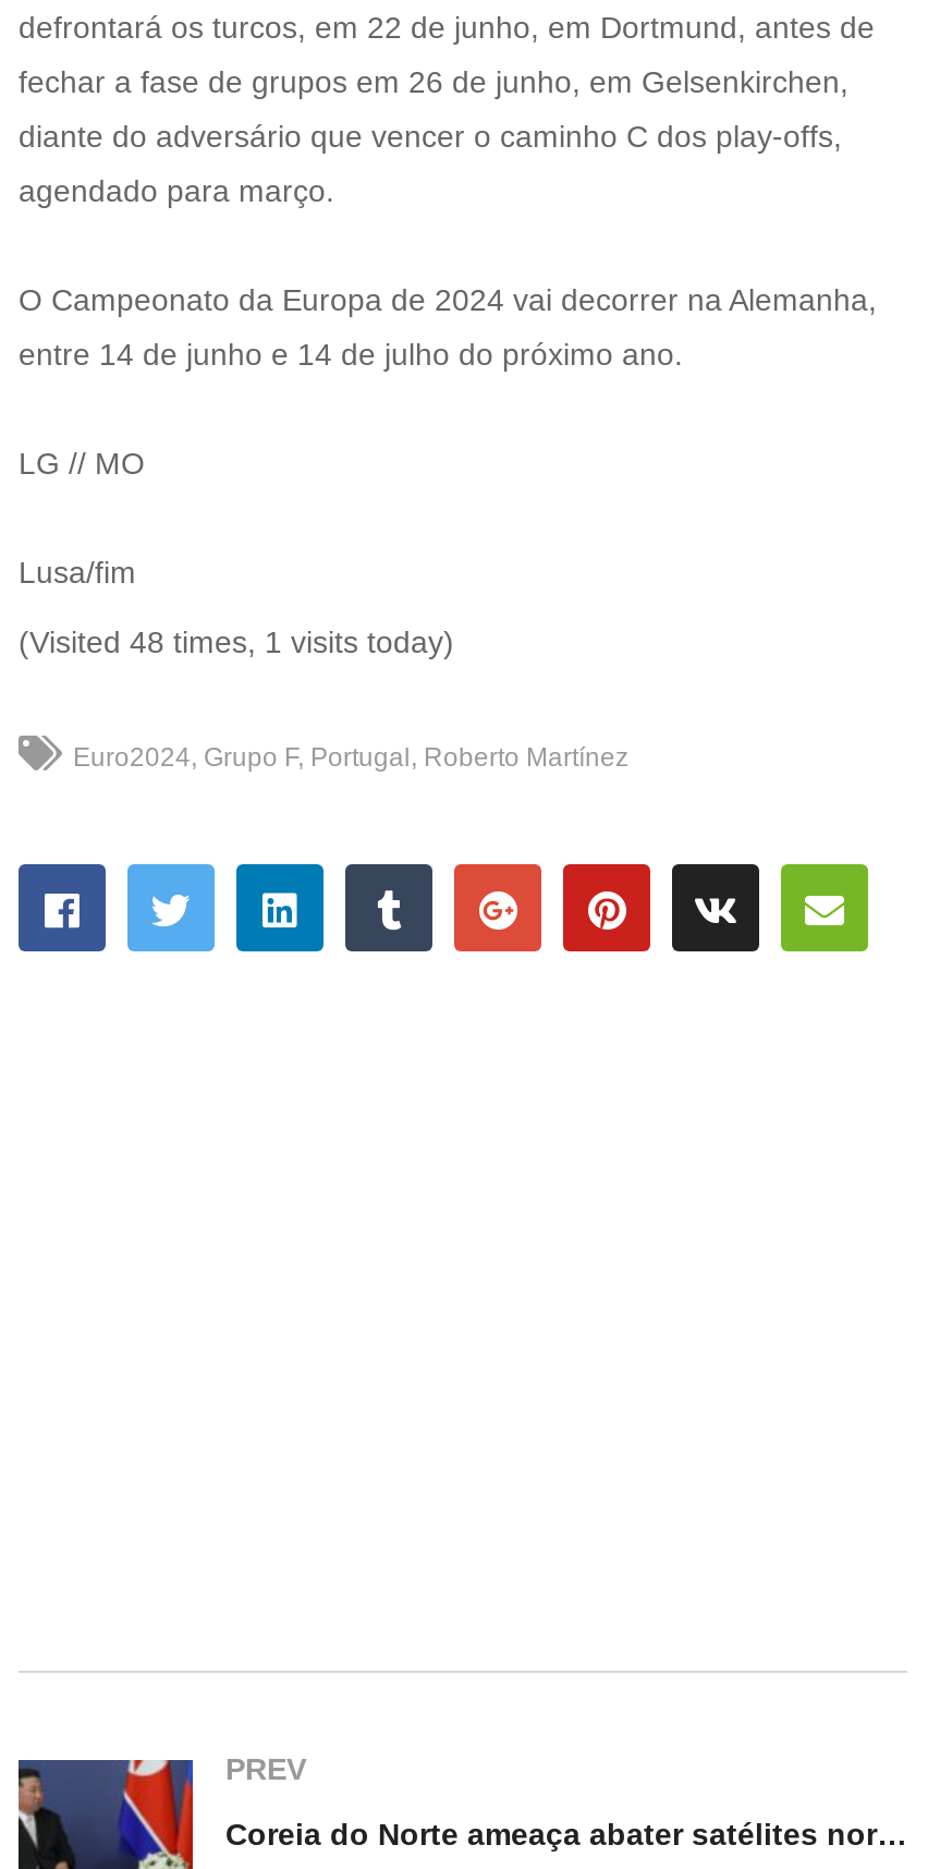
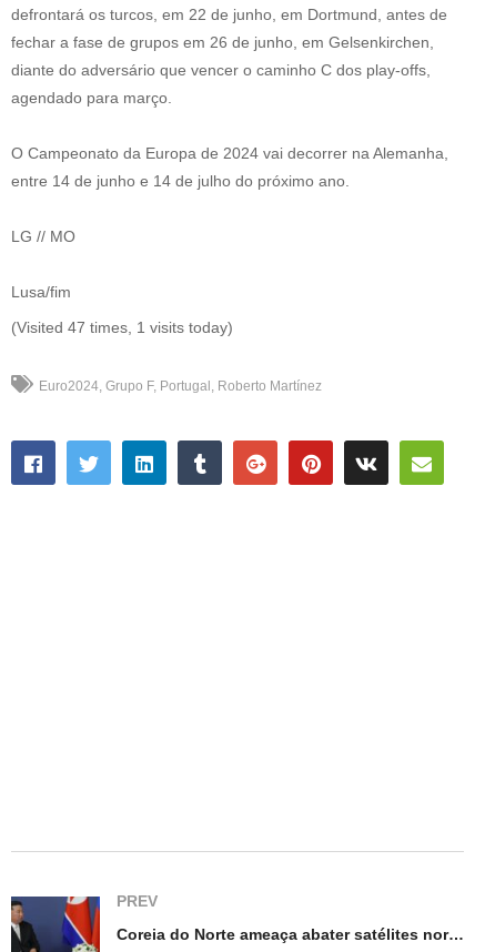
- (Visited 48 times, 1 visits today)
+ (Visited 47 times, 1 visits today)
